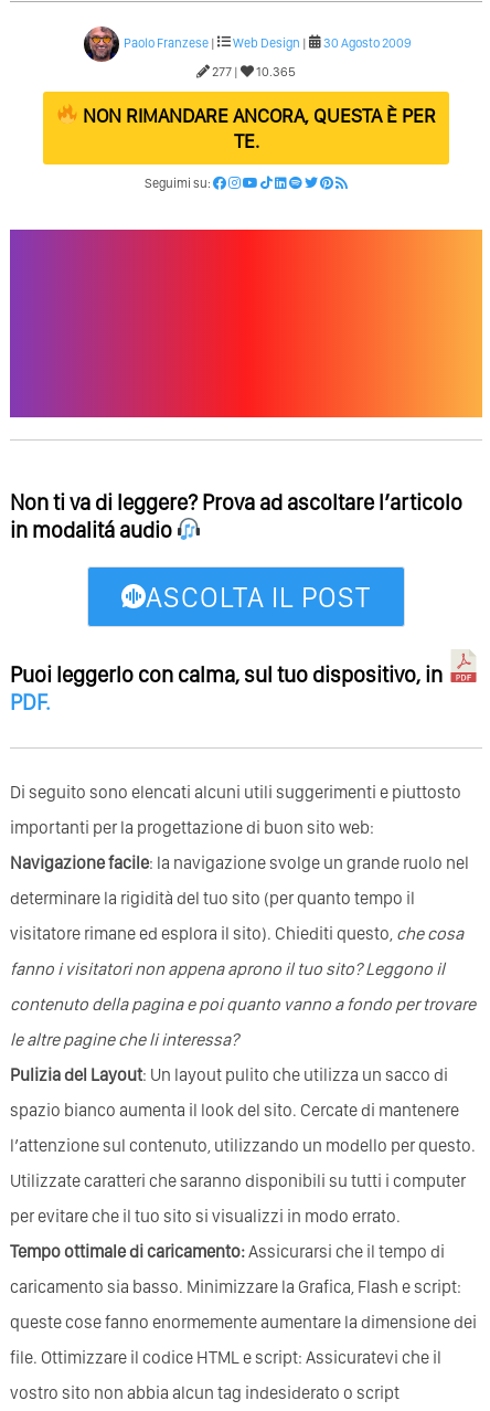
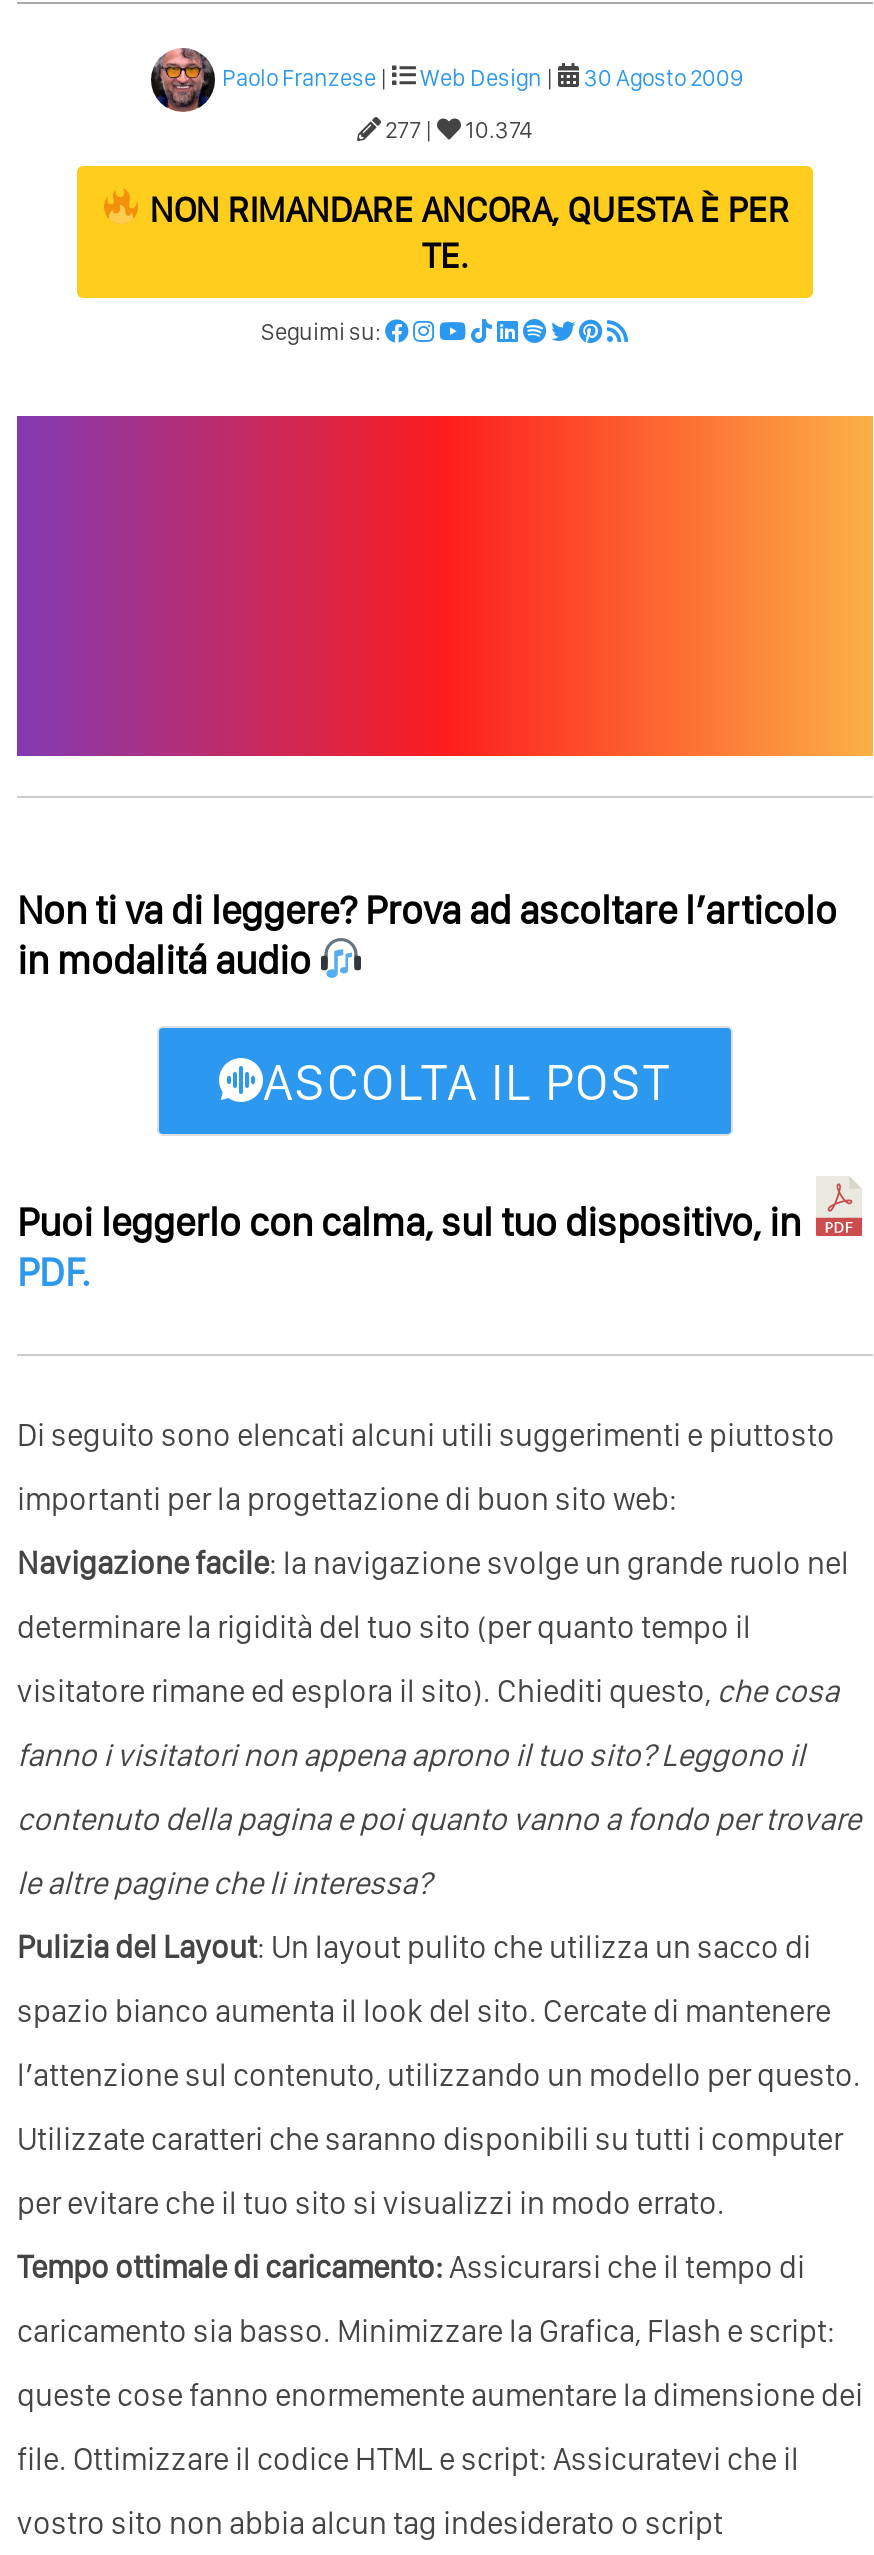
- 10.365
+ 10.374
